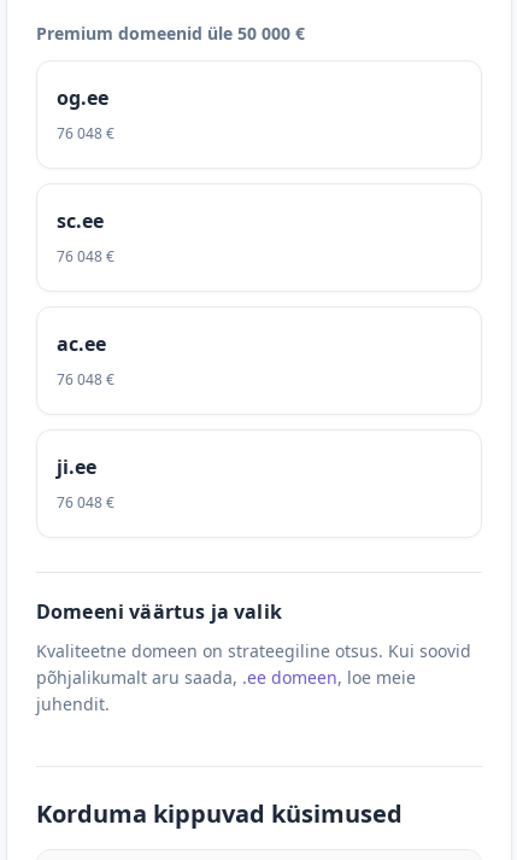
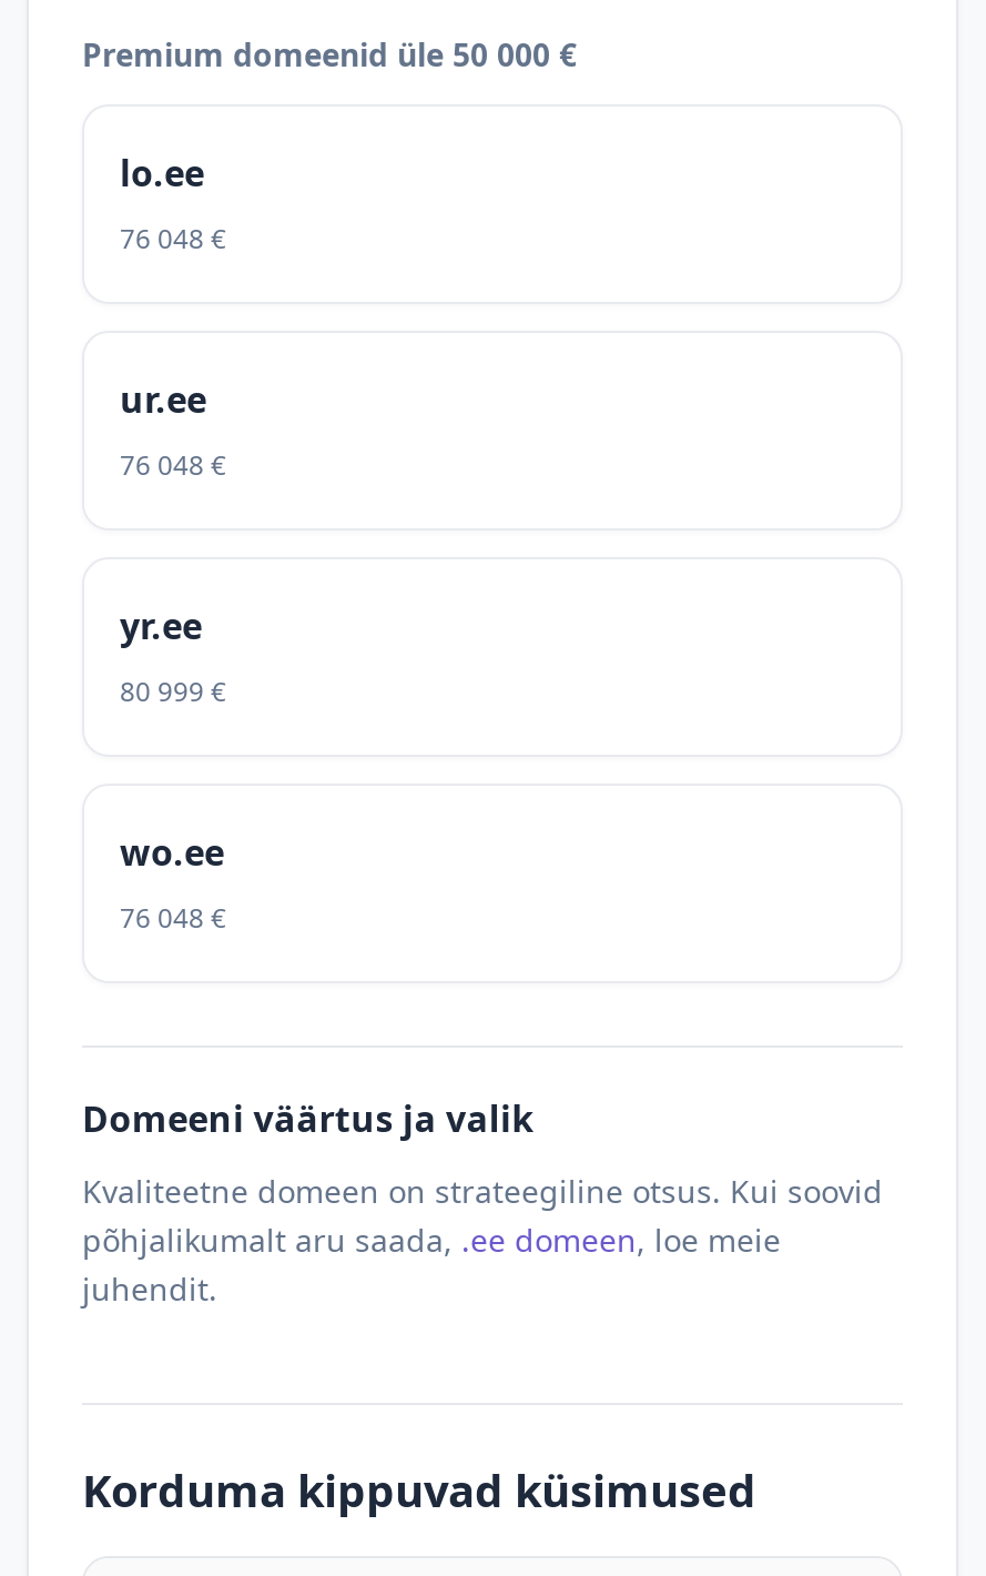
- og.ee
+ lo.ee

- sc.ee
+ ur.ee

- ac.ee
+ yr.ee

- 76 048 €
+ 80 999 €

- ji.ee
+ wo.ee
